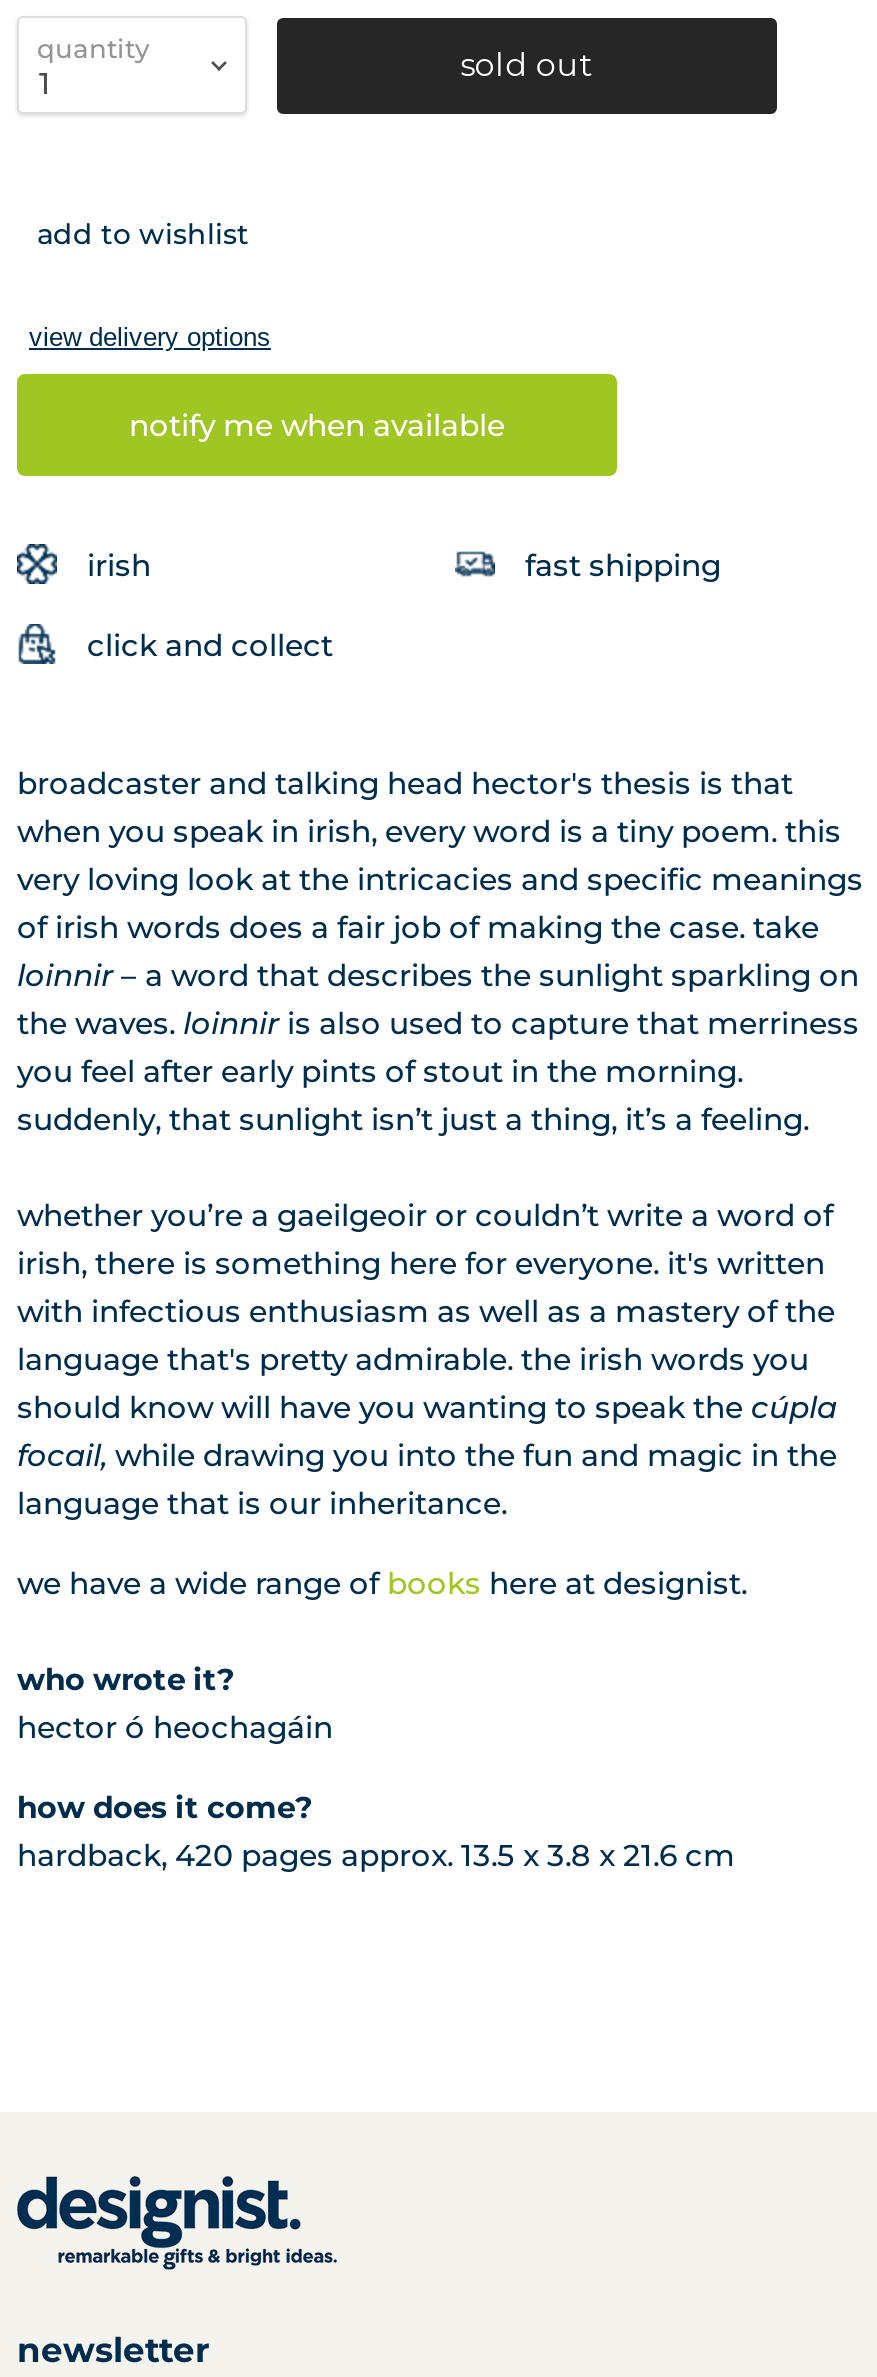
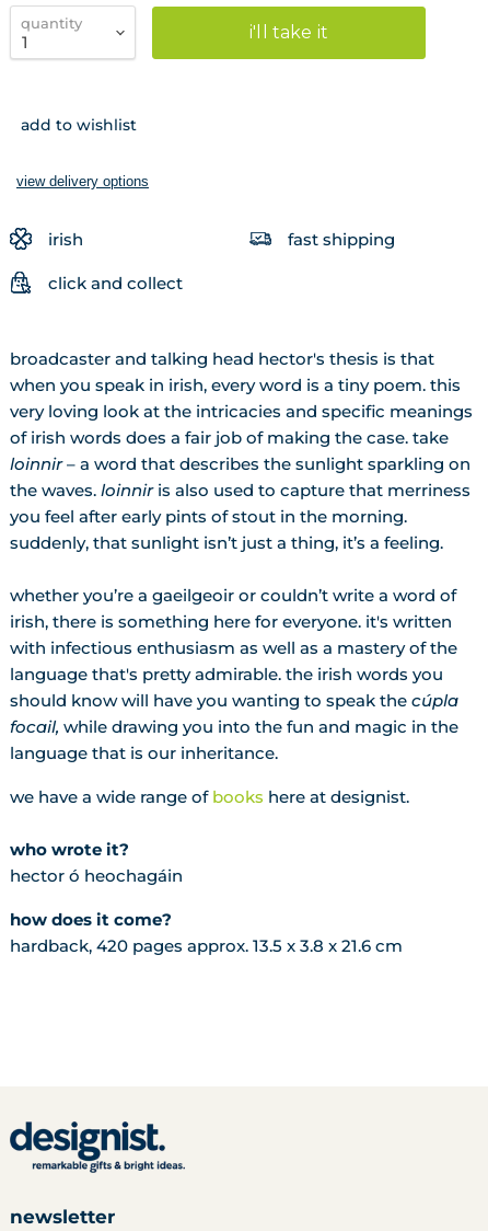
- sold out
+ i'll take it

- notify me when available
